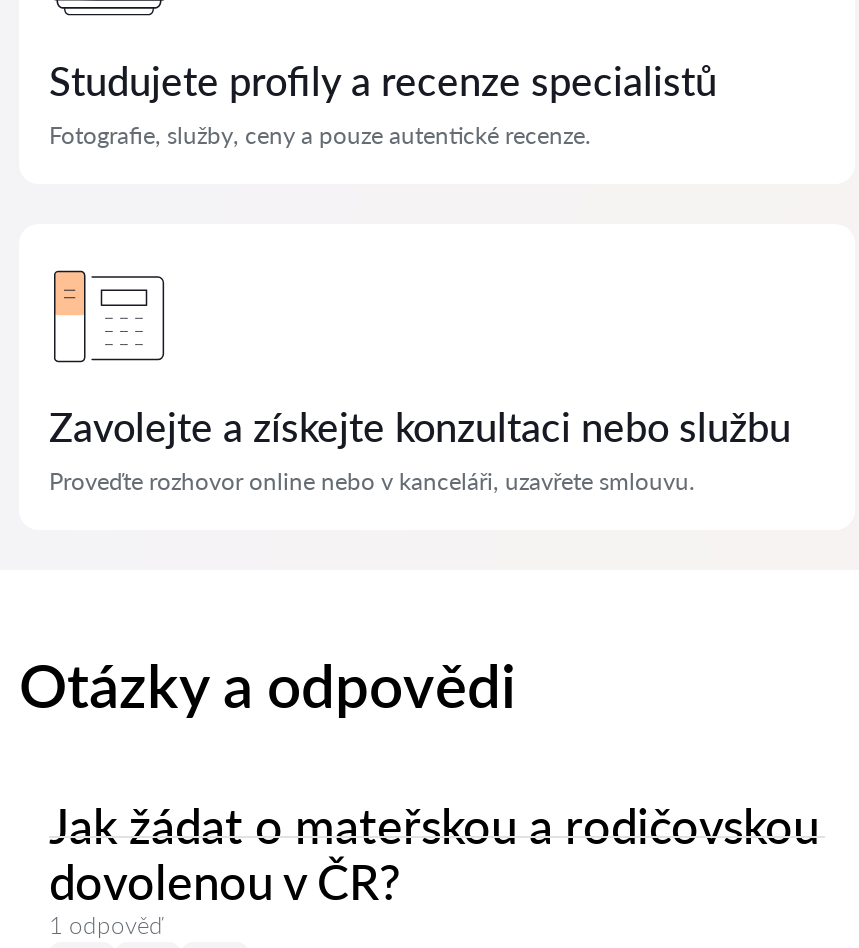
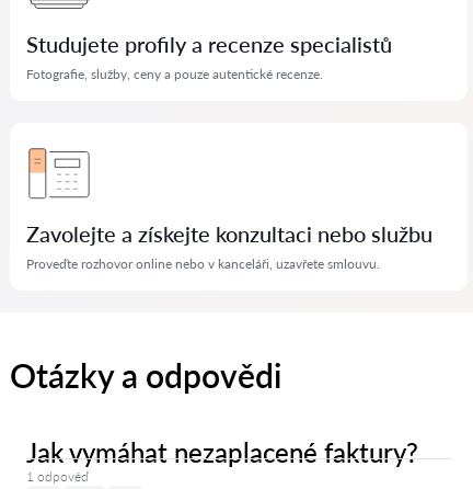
- Jak žádat o mateřskou a rodičovskou
- dovolenou v ČR?
+ Jak vymáhat nezaplacené faktury?
